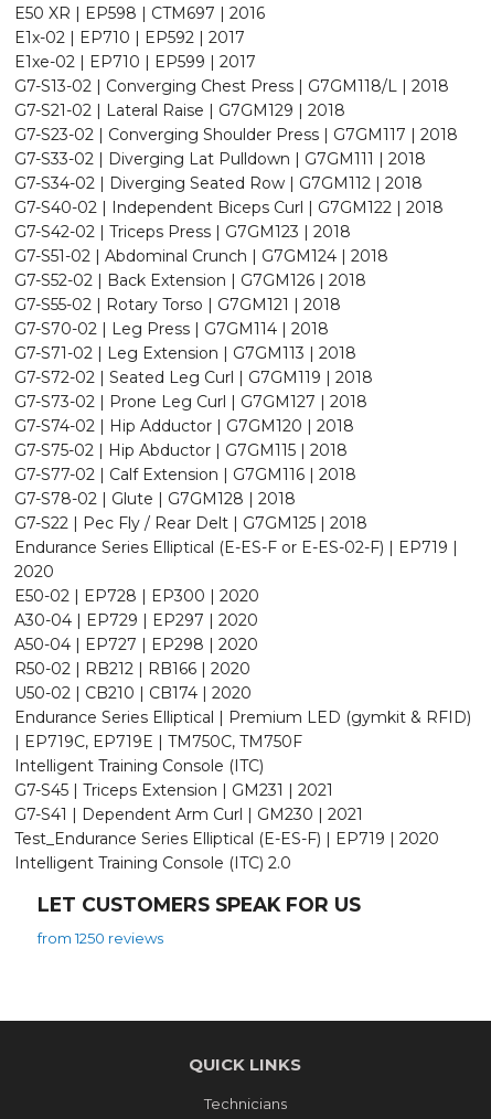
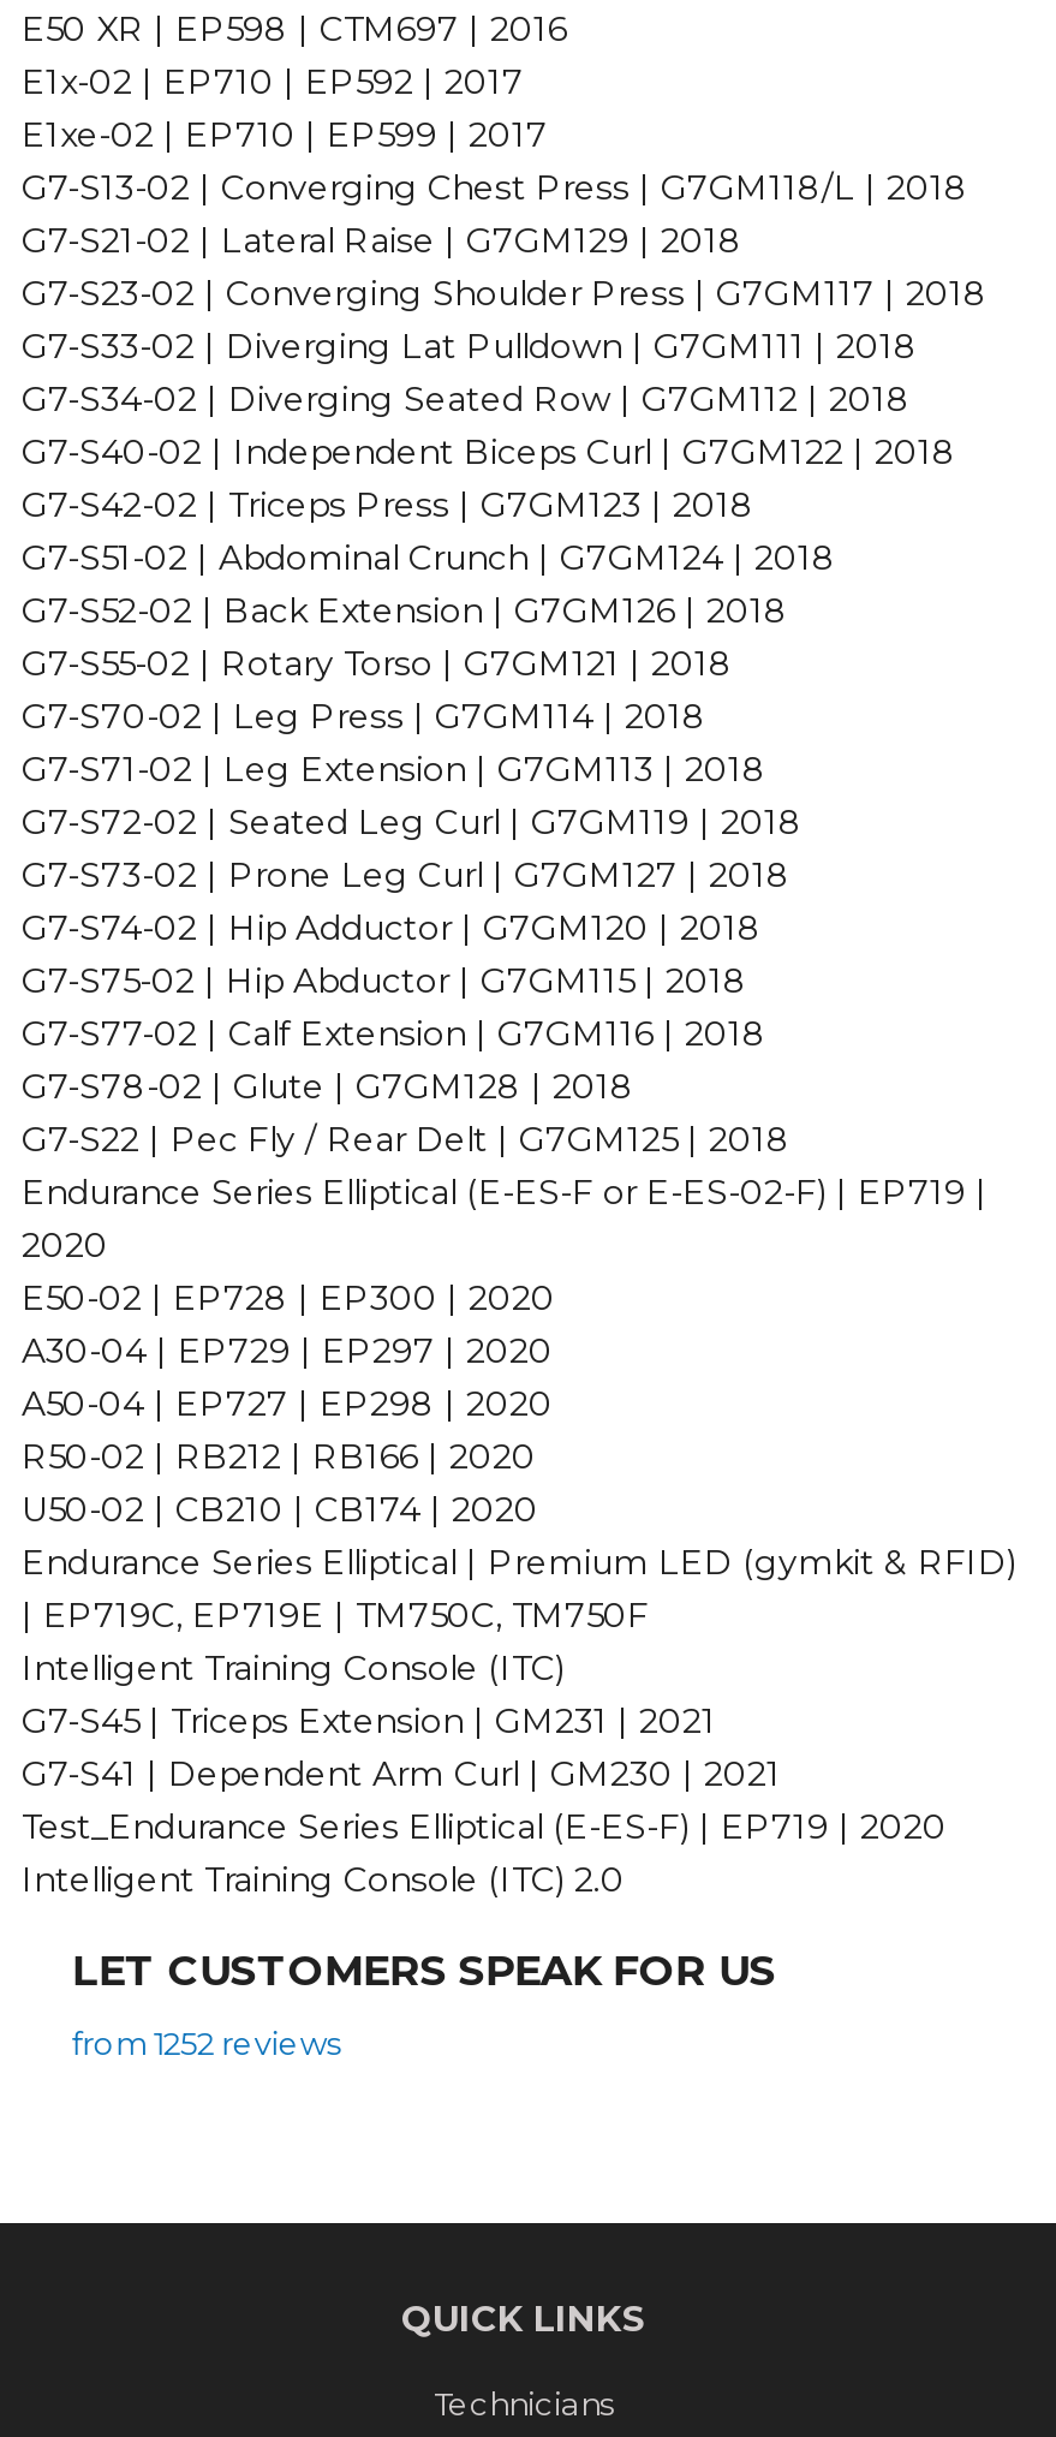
- from 1250 reviews
+ from 1252 reviews
